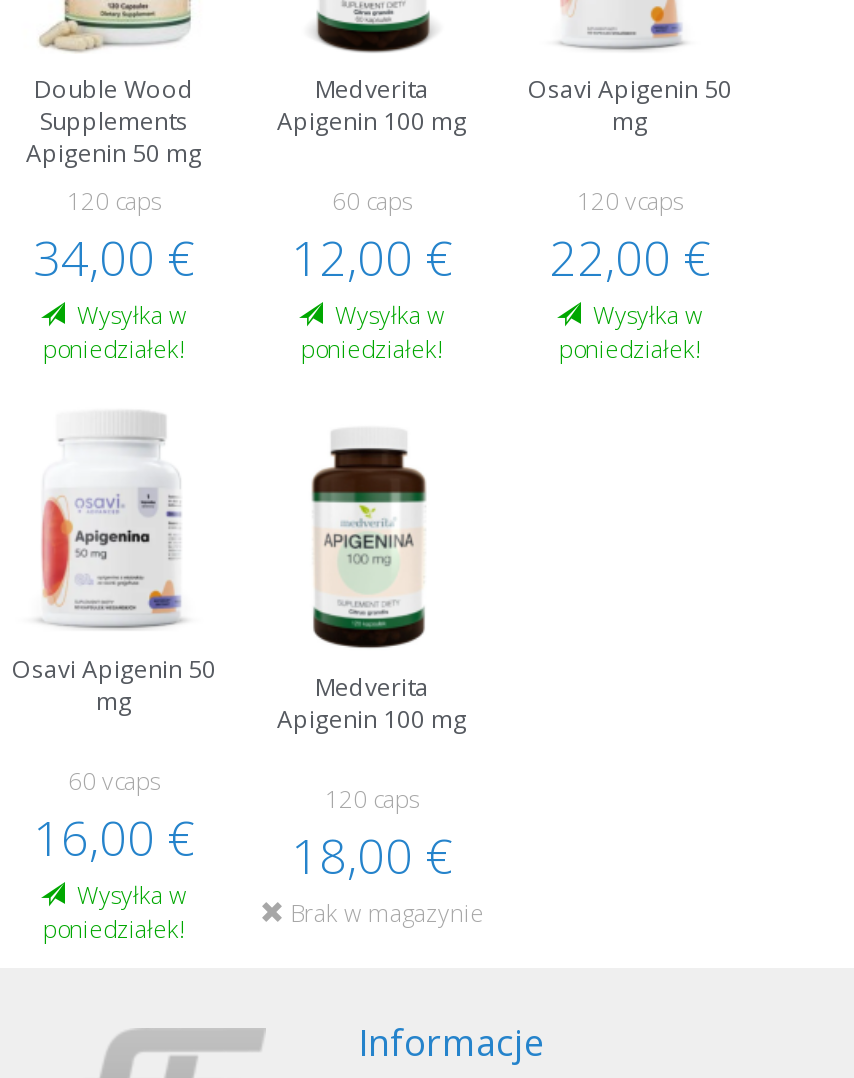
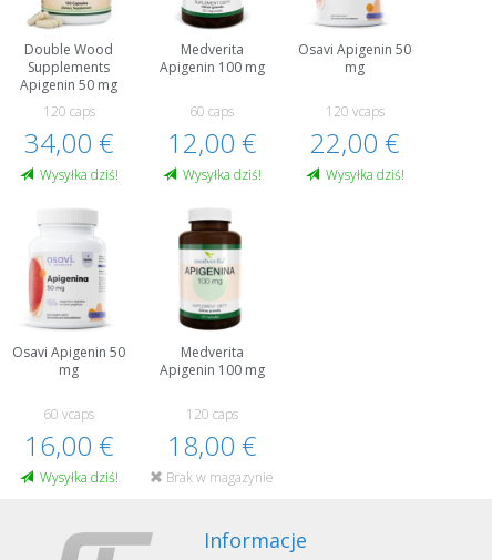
- Wysyłka w
- poniedziałek!
+ Wysyłka dziś!

- Wysyłka w
- poniedziałek!
+ Wysyłka dziś!

- Wysyłka w
- poniedziałek!
+ Wysyłka dziś!

- [image]
+ [image]

- Wysyłka w
- poniedziałek!
+ Wysyłka dziś!
